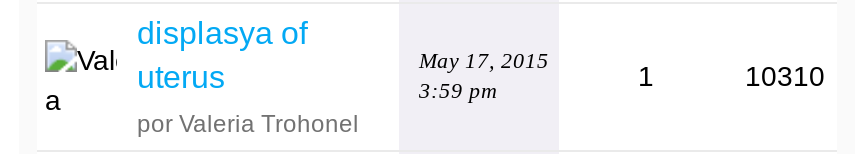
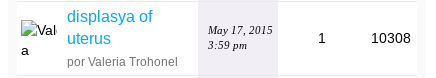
- 10310
+ 10308
